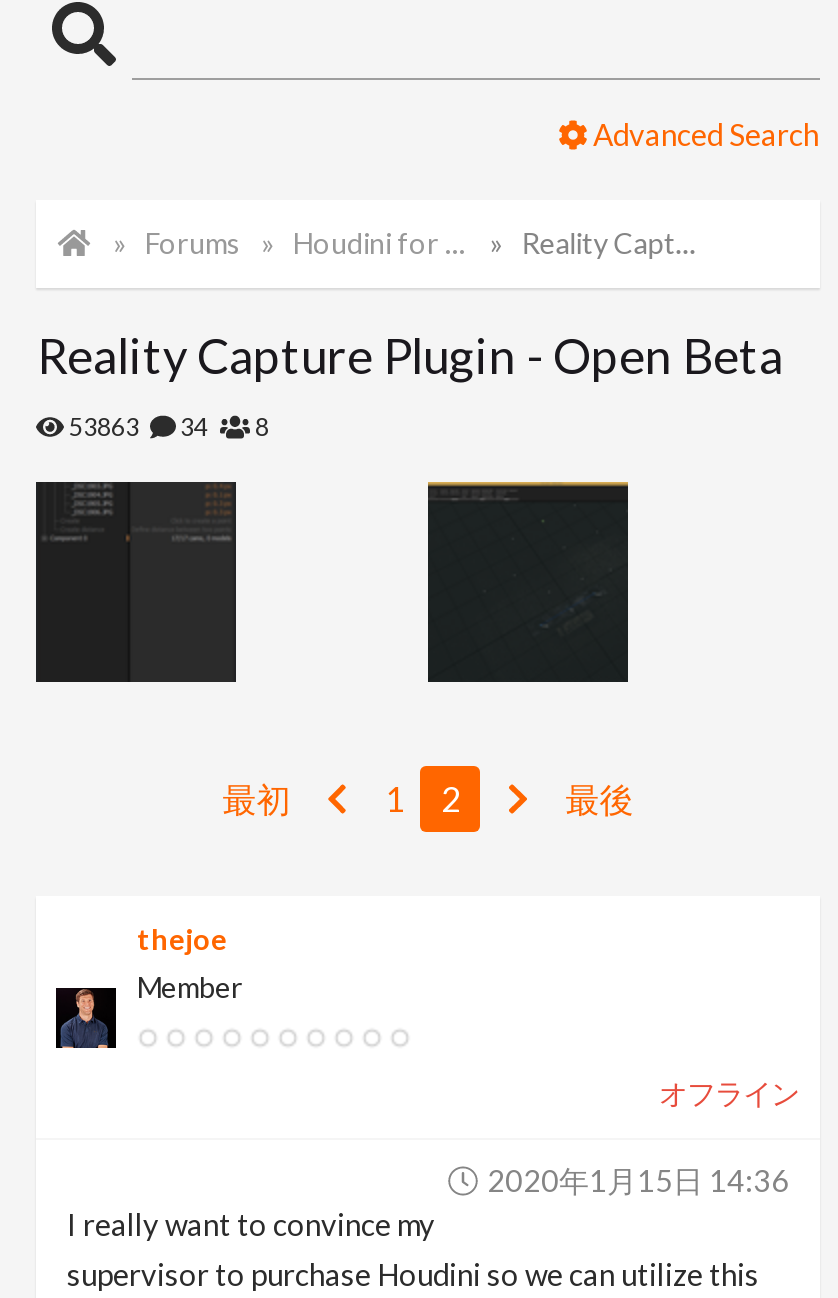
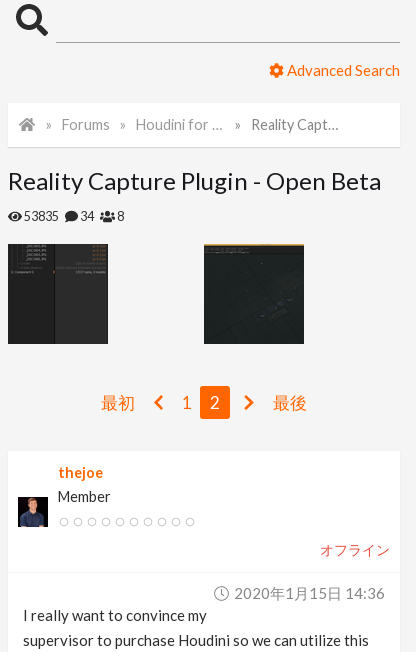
- 53863 34 8
+ 53835 34 8
